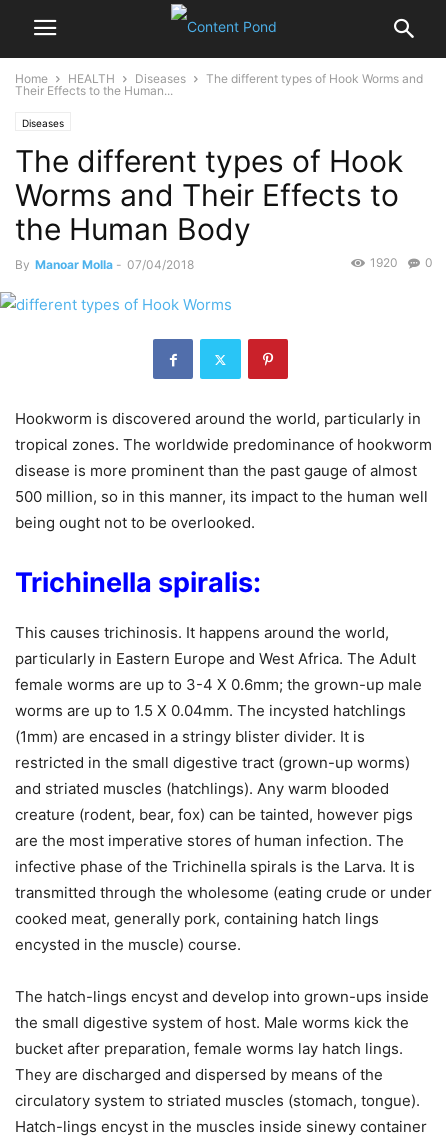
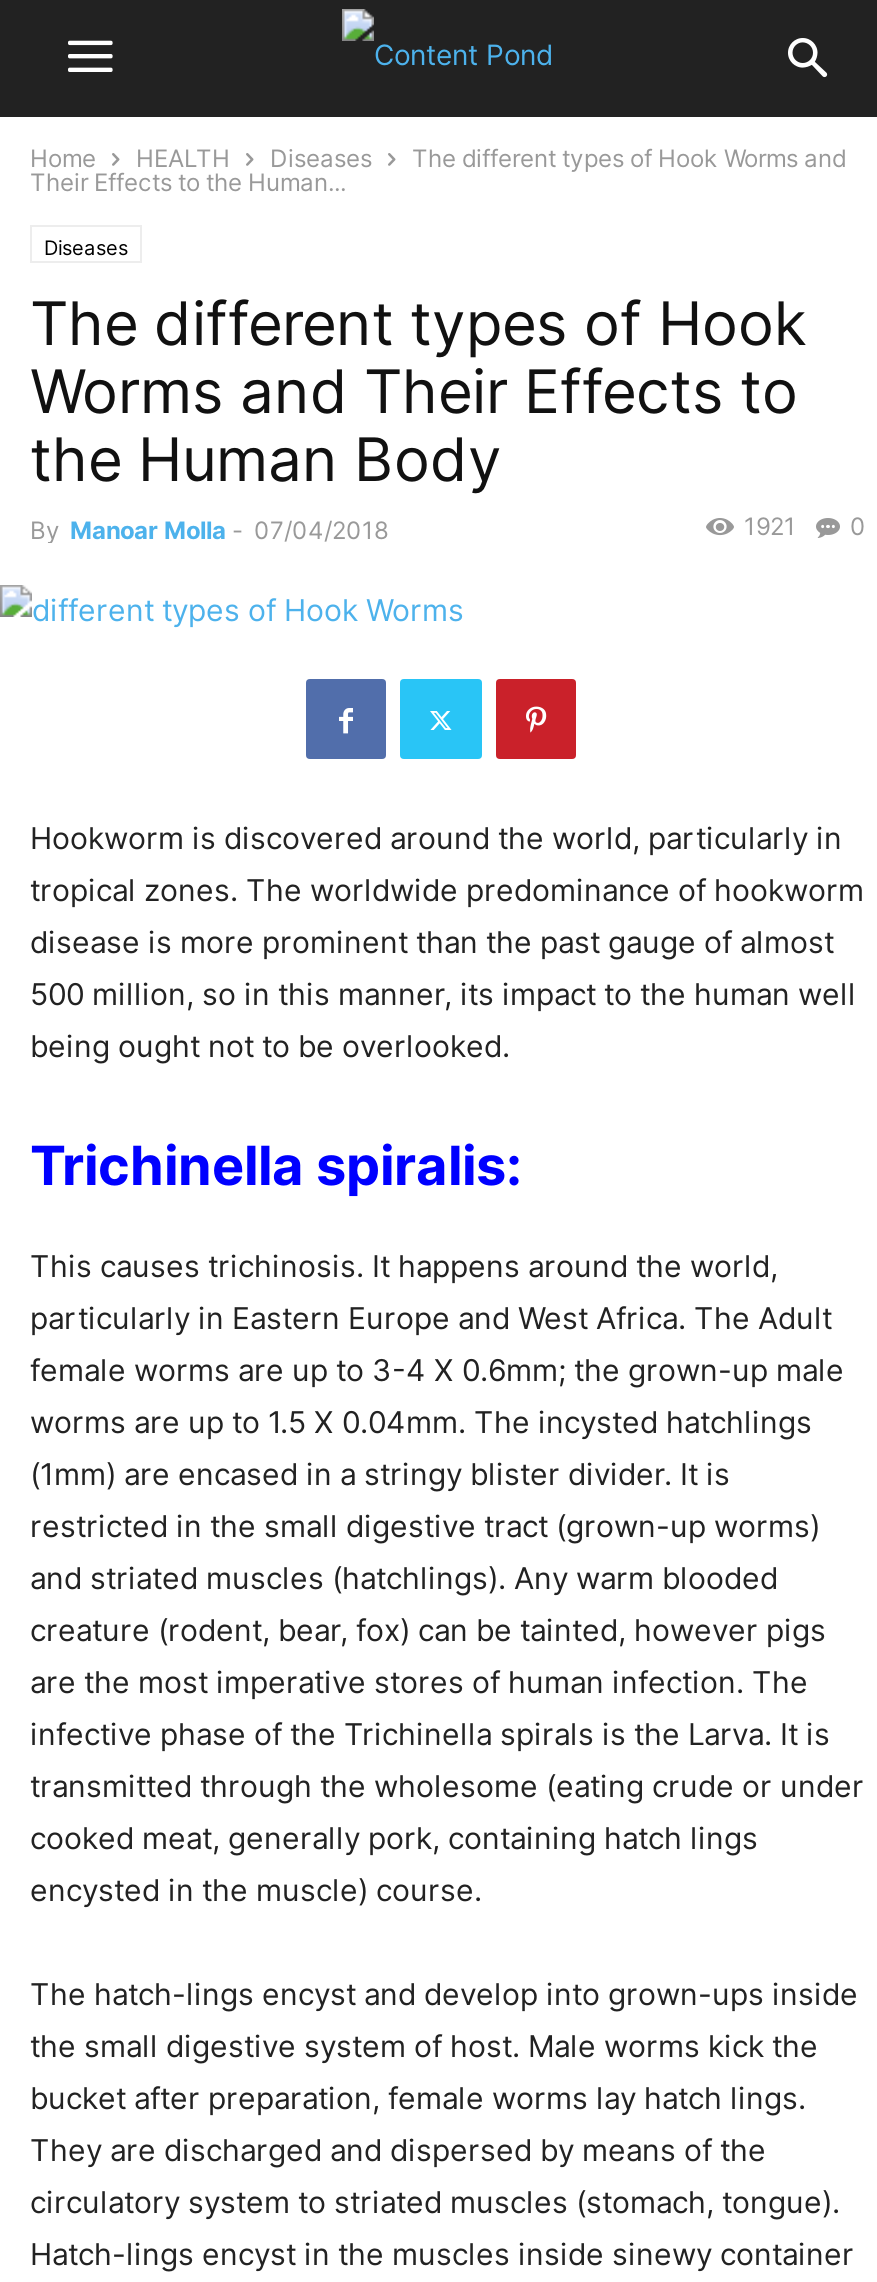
- 1920 0
+ 1921 0
